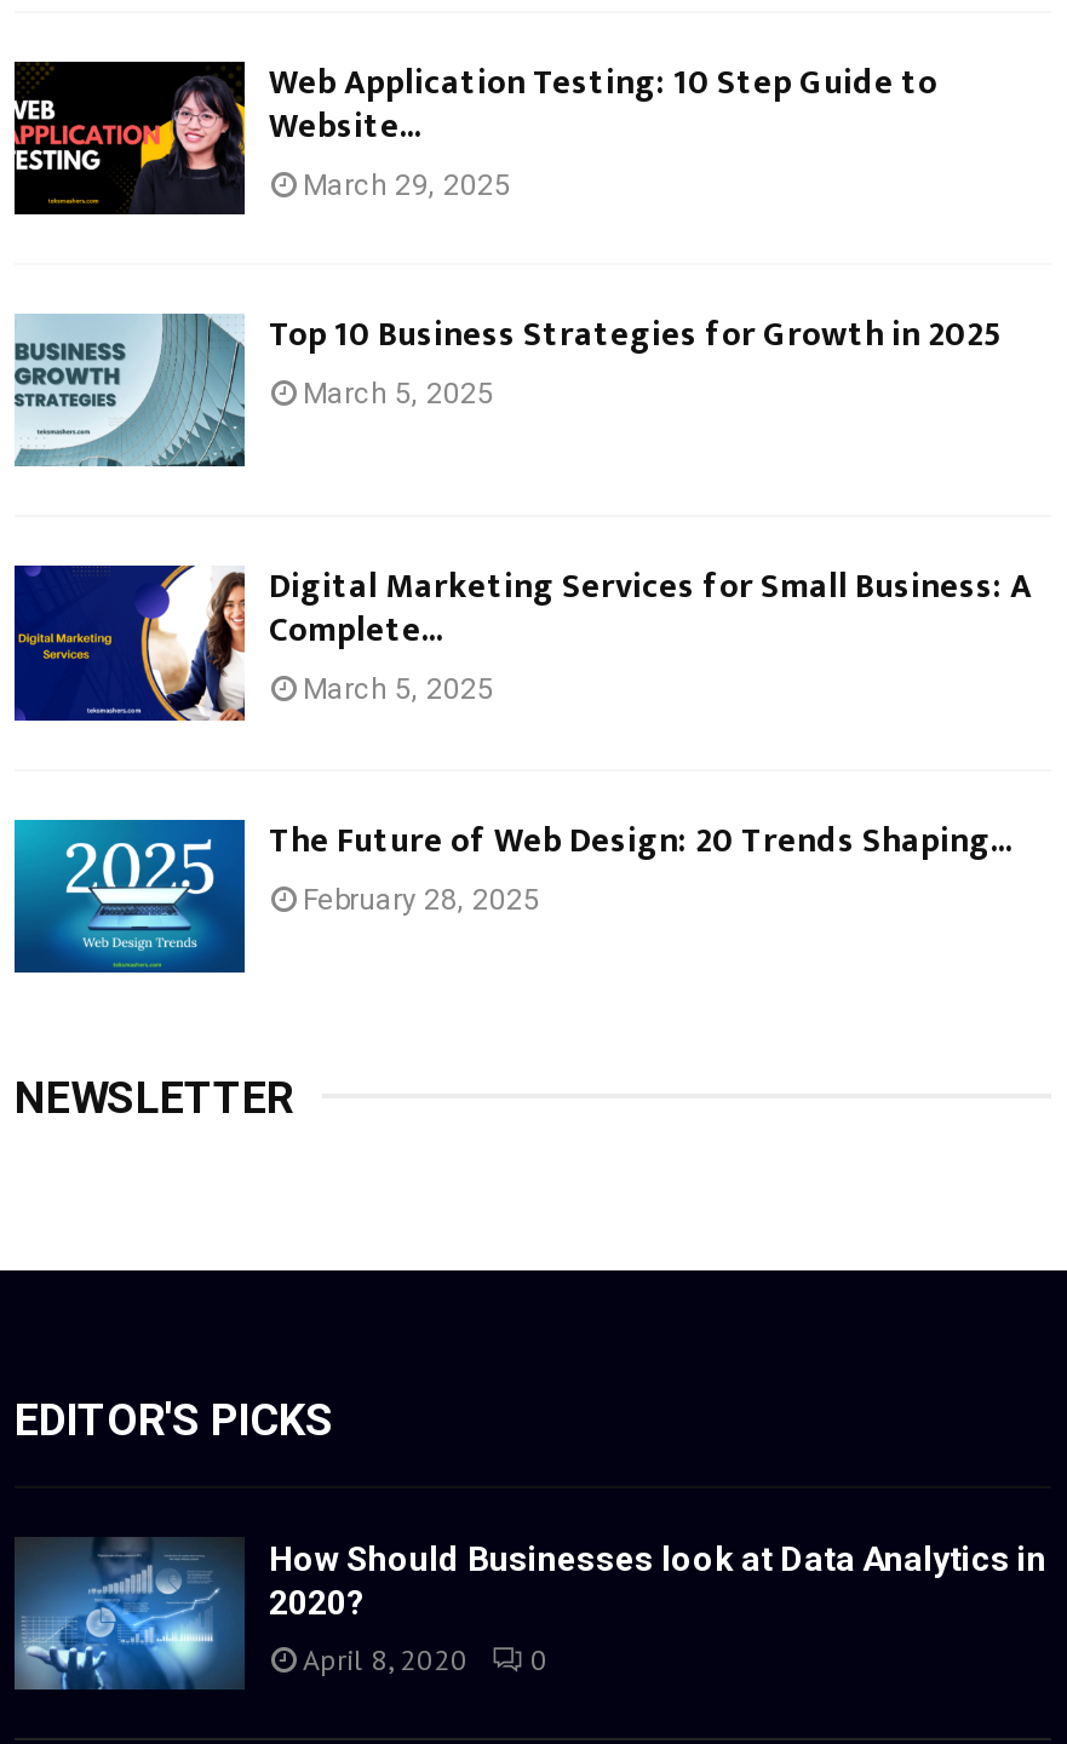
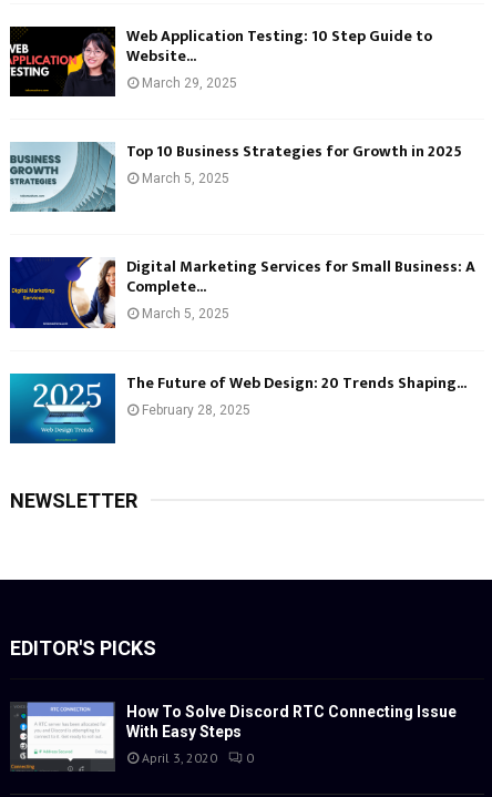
- [image]
- How Should Businesses look at Data Analytics in
- 2020?
+ [image]
+ How To Solve Discord RTC Connecting Issue
+ With Easy Steps

- April 8, 2020 0
+ April 3, 2020 0
